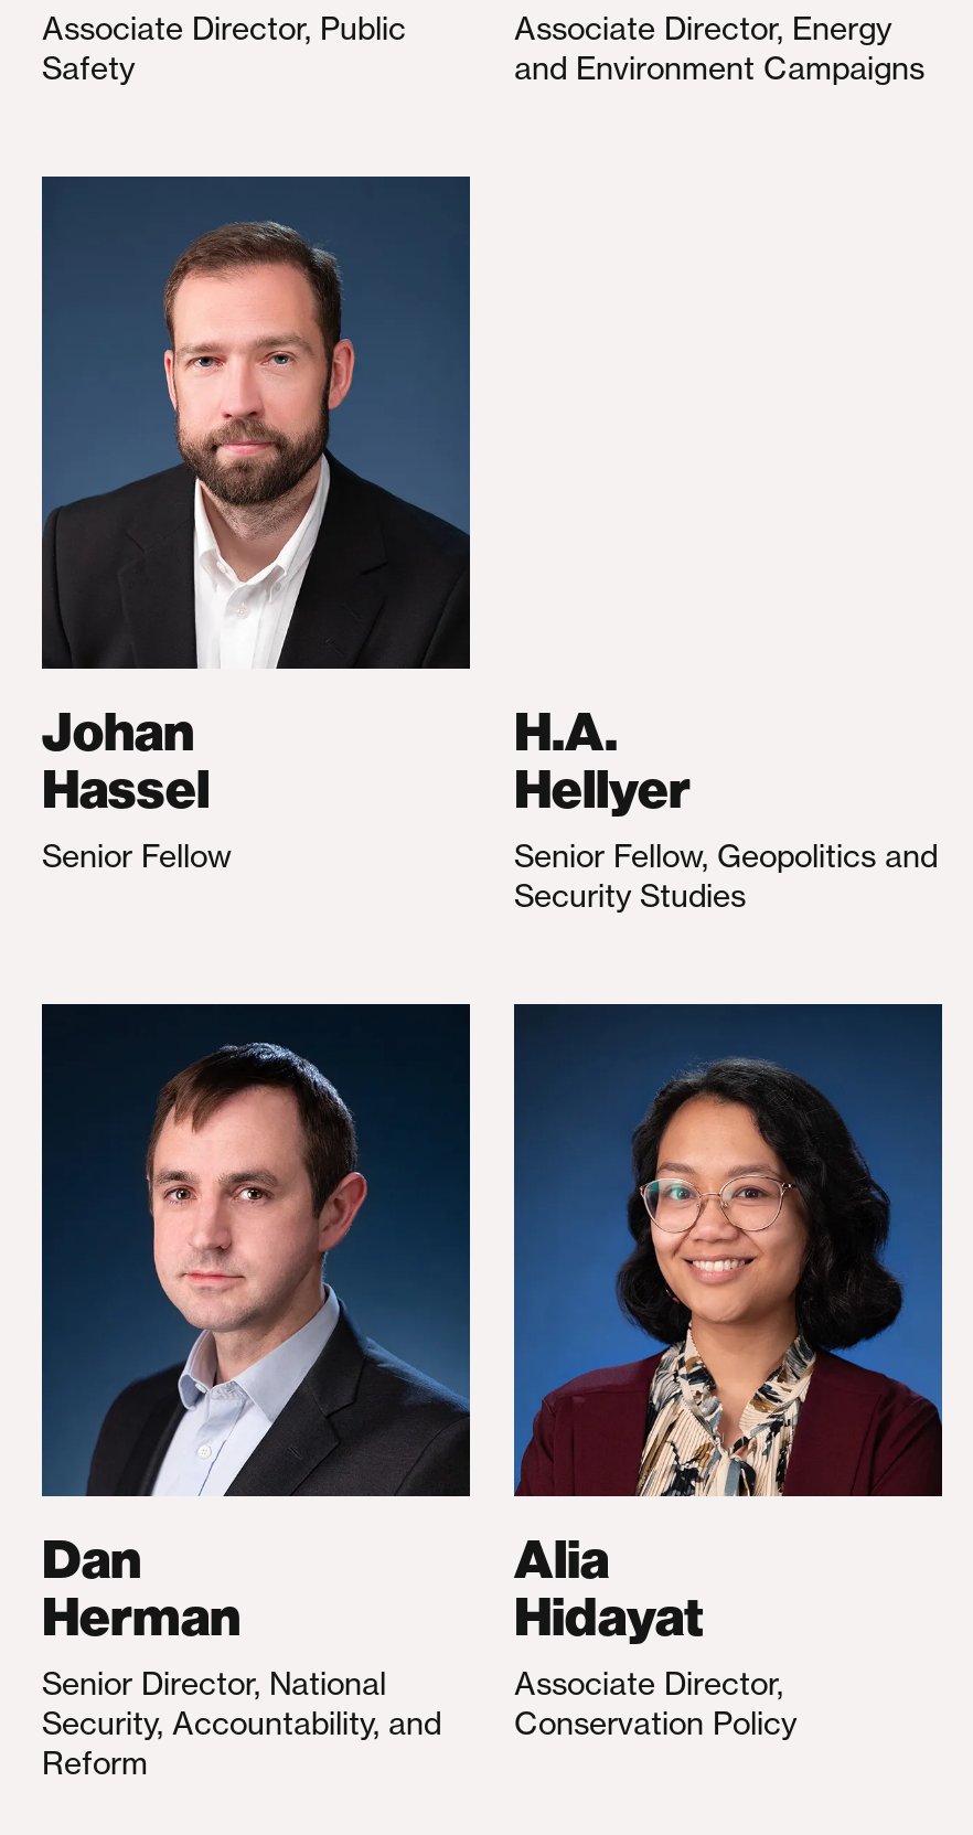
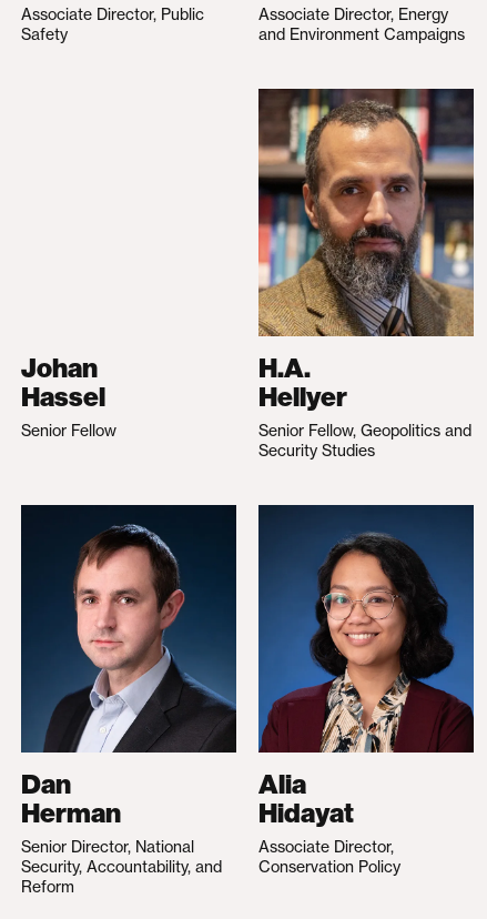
+ [image]

- [image]
